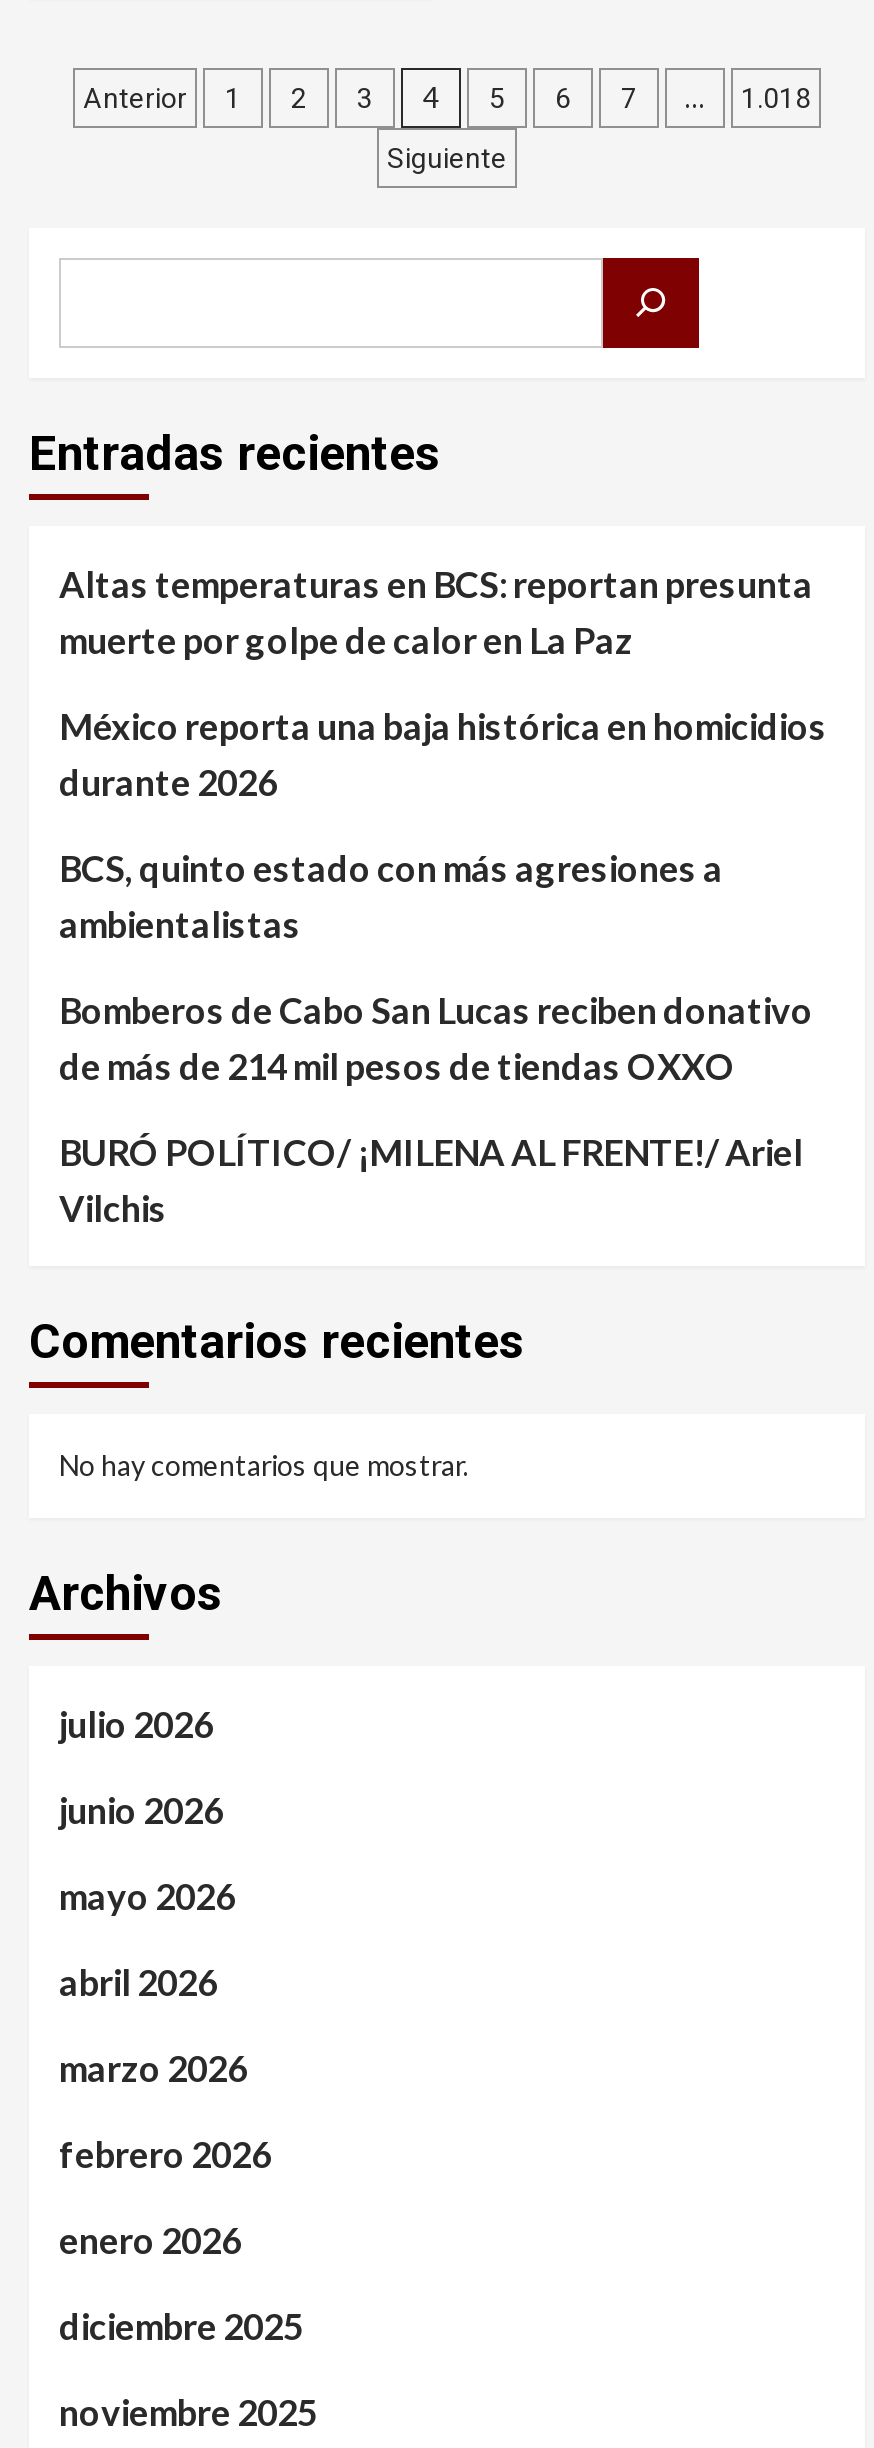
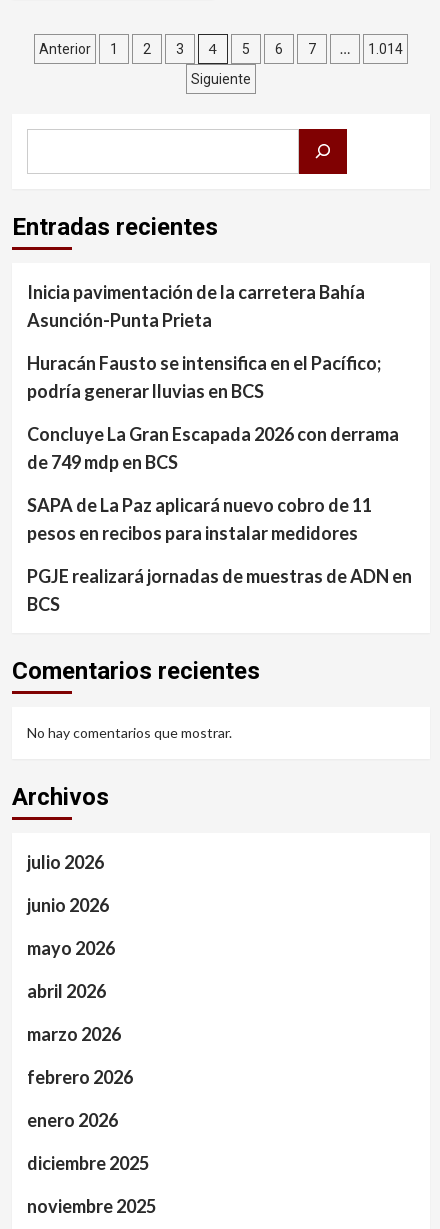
- 1.018
+ 1.014

- Altas temperaturas en BCS: reportan presunta
- muerte por golpe de calor en La Paz
+ Inicia pavimentación de la carretera Bahía
+ Asunción-Punta Prieta

- México reporta una baja histórica en homicidios
- durante 2026
+ Huracán Fausto se intensifica en el Pacífico;
+ podría generar lluvias en BCS

- BCS, quinto estado con más agresiones a
- ambientalistas
+ Concluye La Gran Escapada 2026 con derrama
+ de 749 mdp en BCS

- Bomberos de Cabo San Lucas reciben donativo
- de más de 214 mil pesos de tiendas OXXO
+ SAPA de La Paz aplicará nuevo cobro de 11
+ pesos en recibos para instalar medidores

- BURÓ POLÍTICO/ ¡MILENA AL FRENTE!/ Ariel
- Vilchis
+ PGJE realizará jornadas de muestras de ADN en
+ BCS
